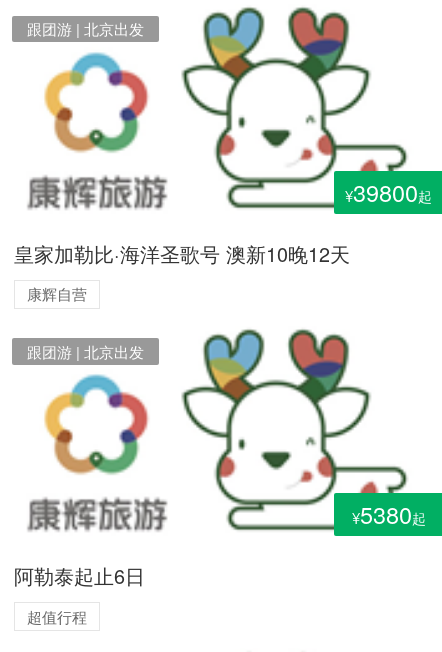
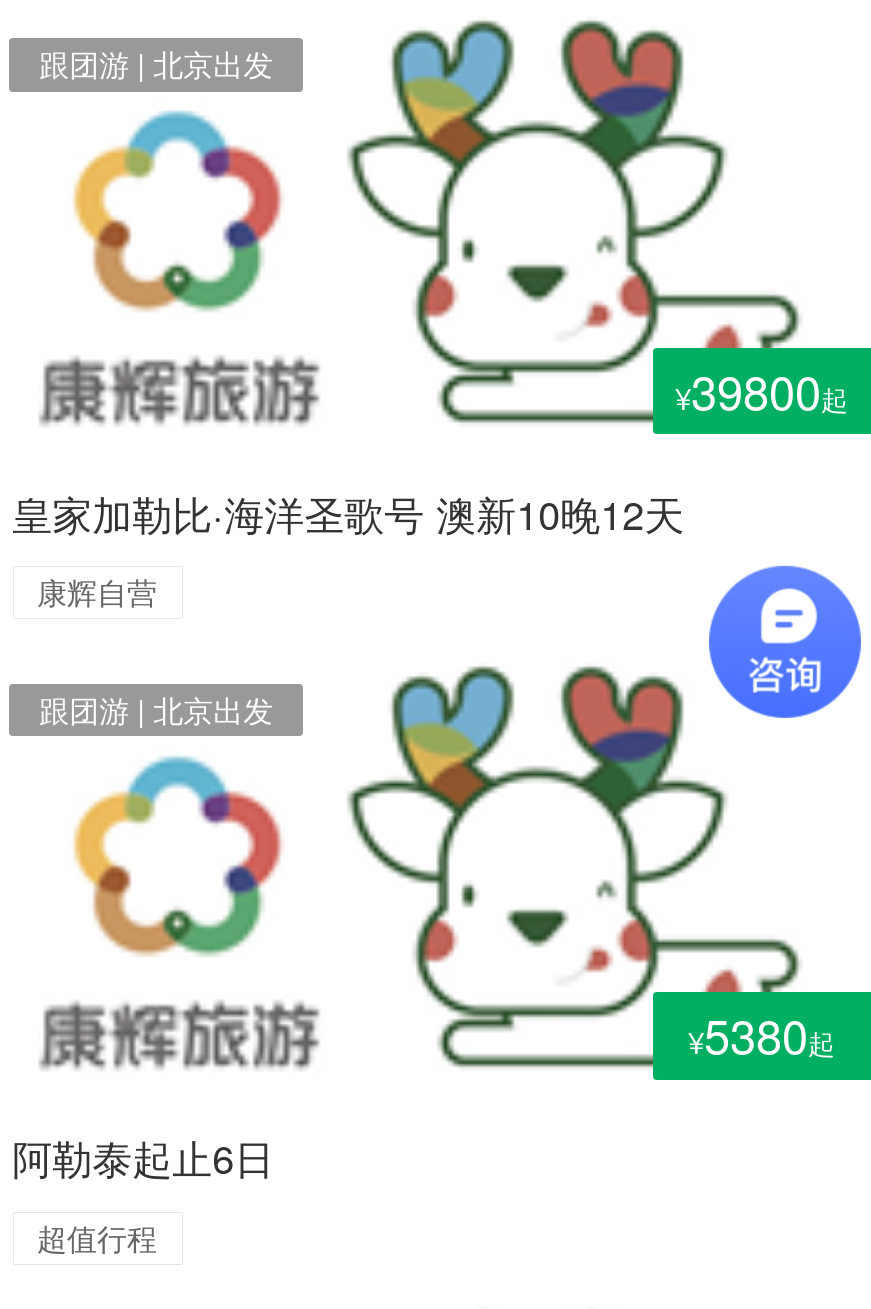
+ [image]
